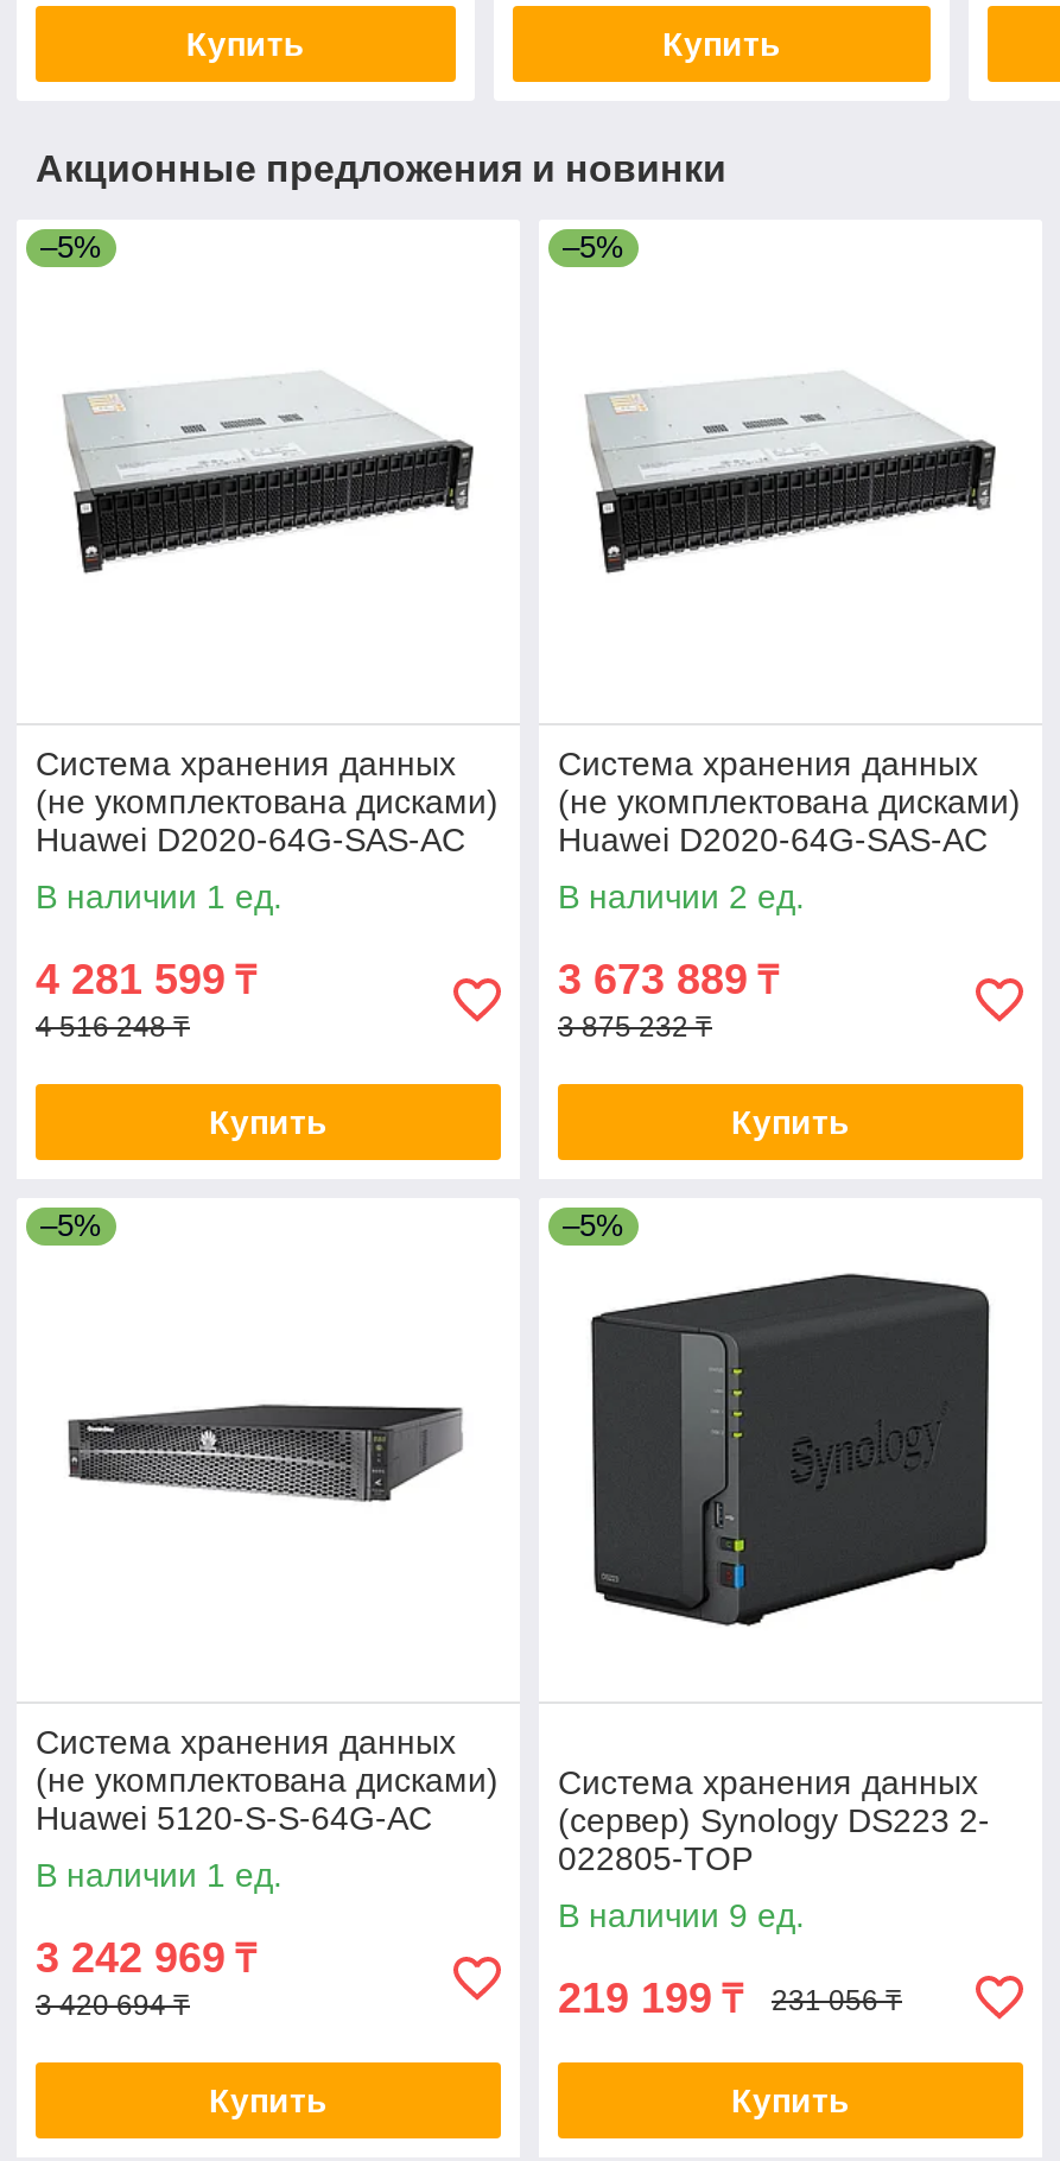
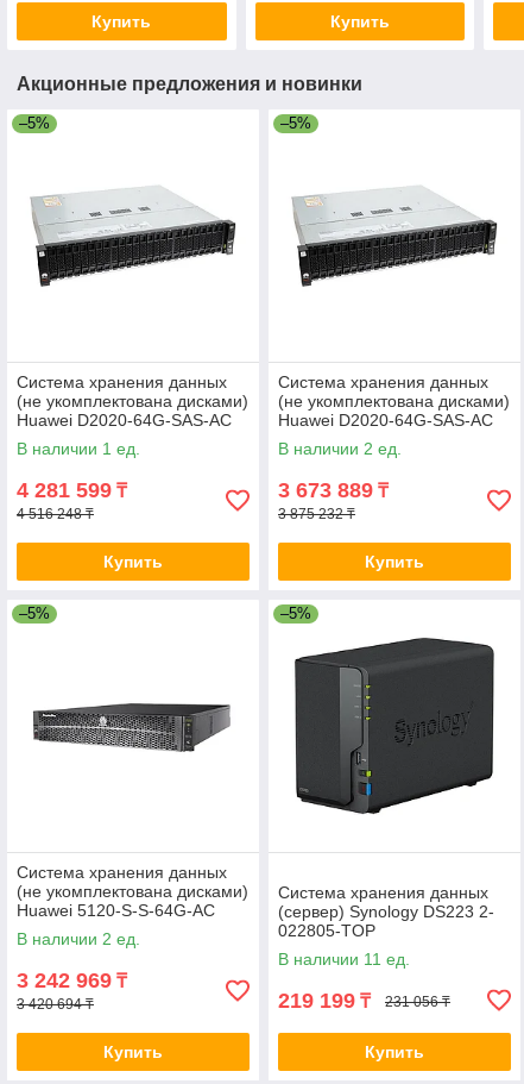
- В наличии 1 ед.
+ В наличии 2 ед.

- В наличии 9 ед.
+ В наличии 11 ед.
